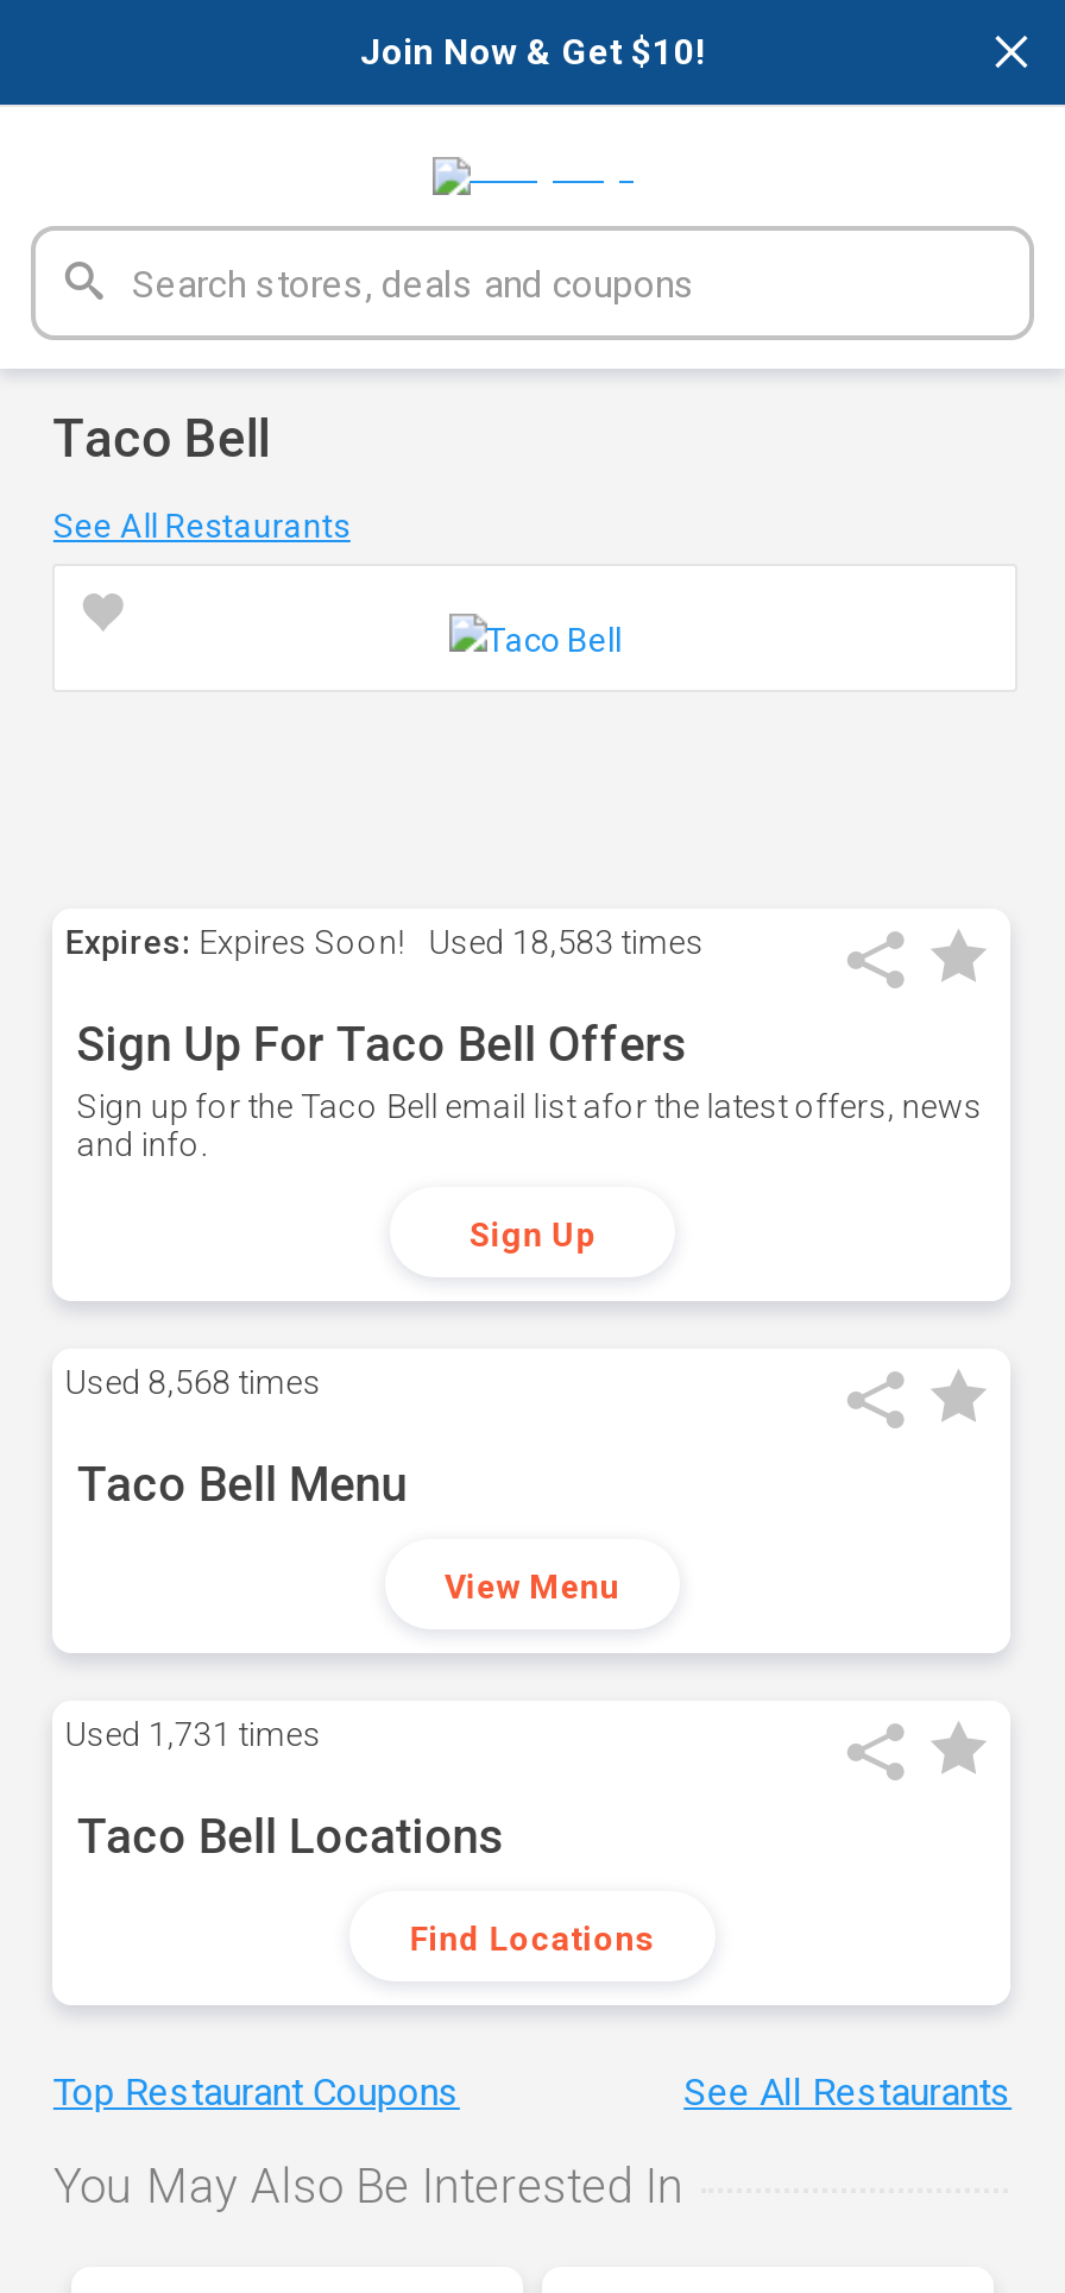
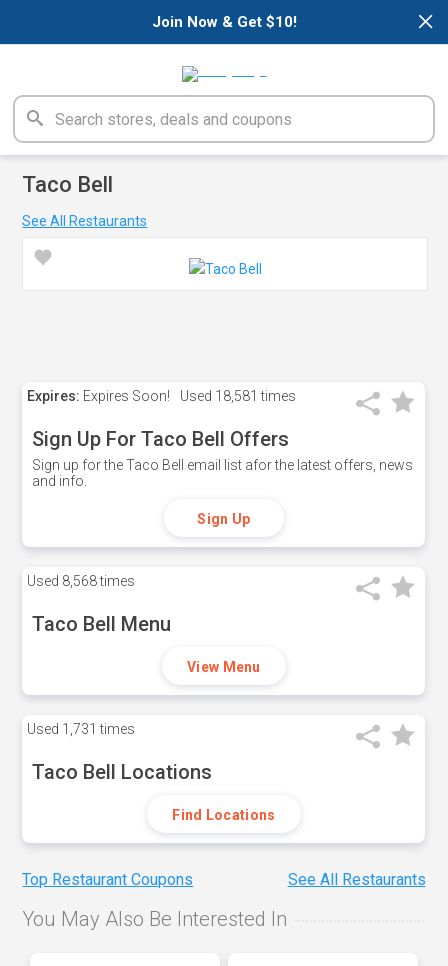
- Expires: Expires Soon! Used 18,583 times
+ Expires: Expires Soon! Used 18,581 times
